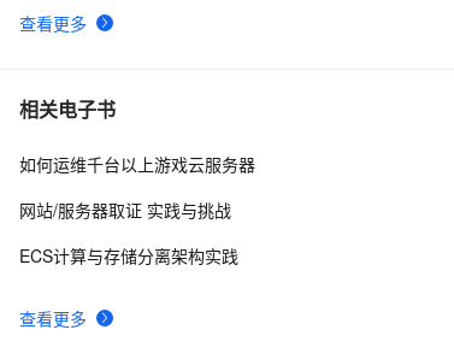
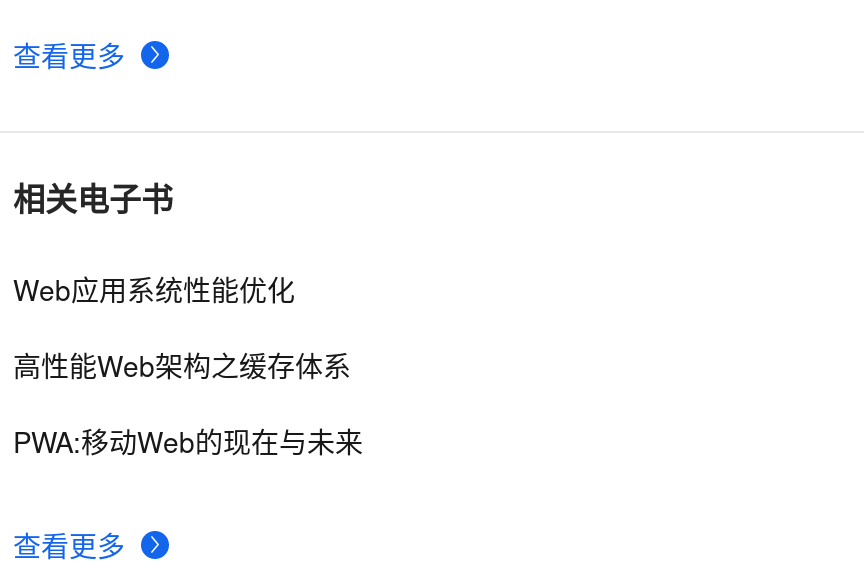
- 如何运维千台以上游戏云服务器
+ Web应用系统性能优化

- 网站/服务器取证 实践与挑战
+ 高性能Web架构之缓存体系

- ECS计算与存储分离架构实践
+ PWA:移动Web的现在与未来
